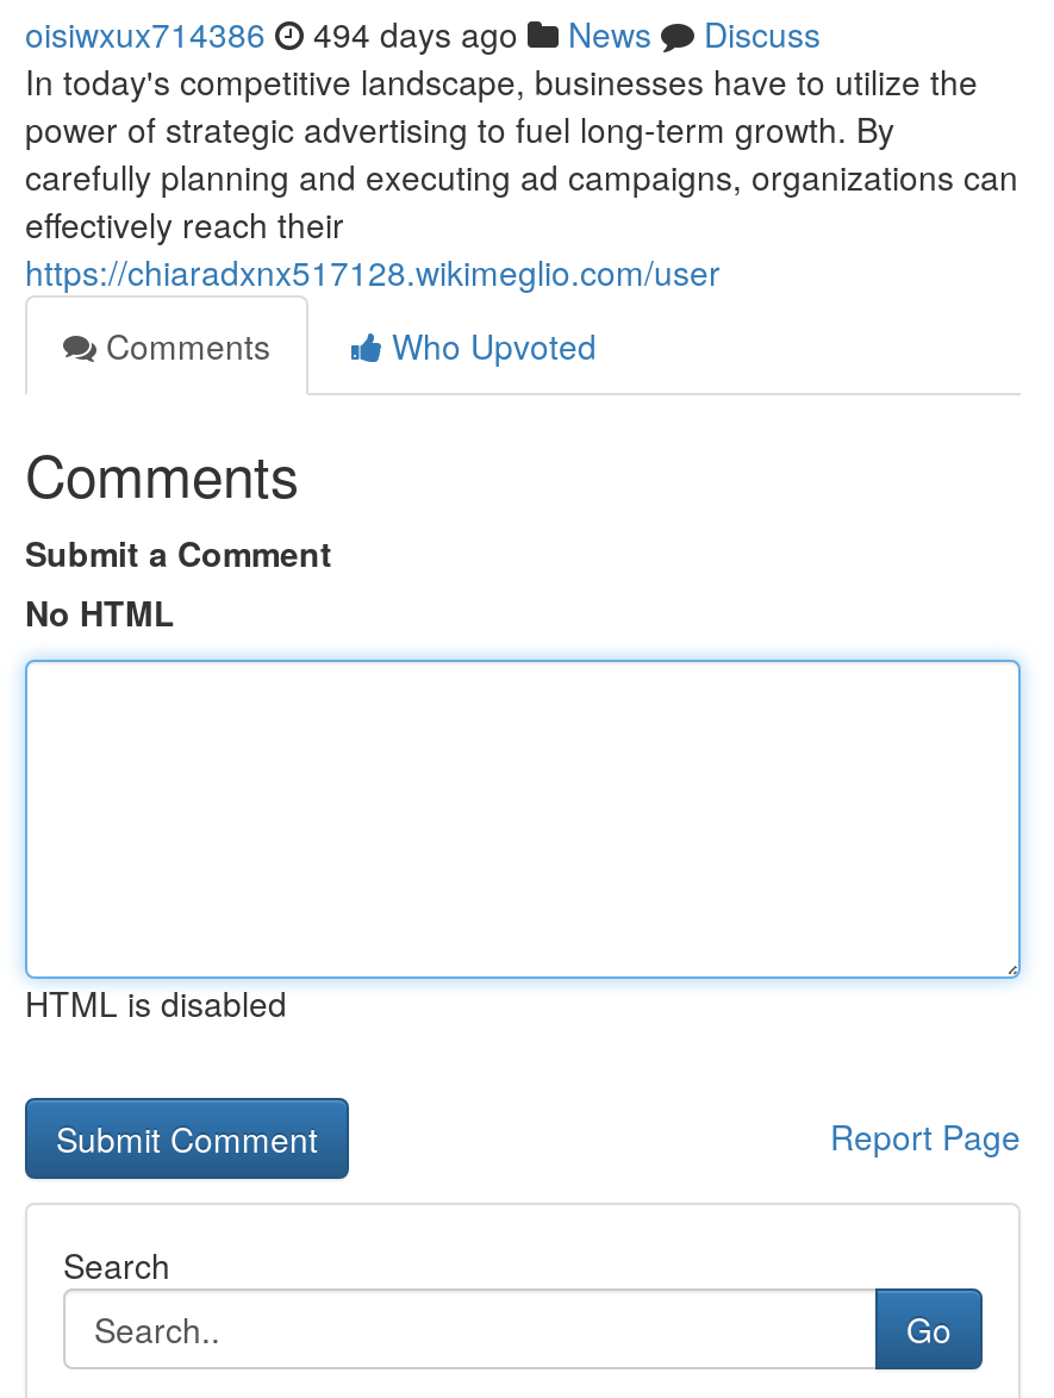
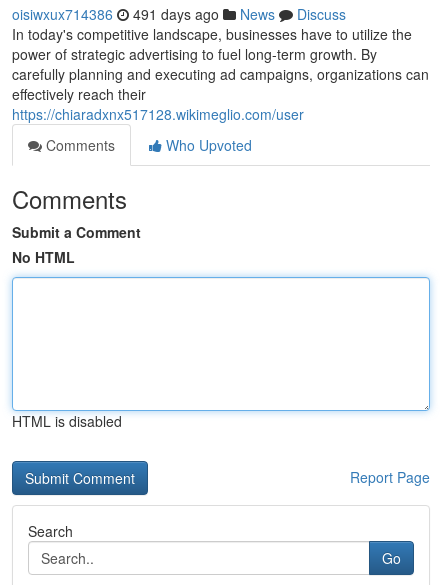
- oisiwxux714386 494 days ago News Discuss
+ oisiwxux714386 491 days ago News Discuss
